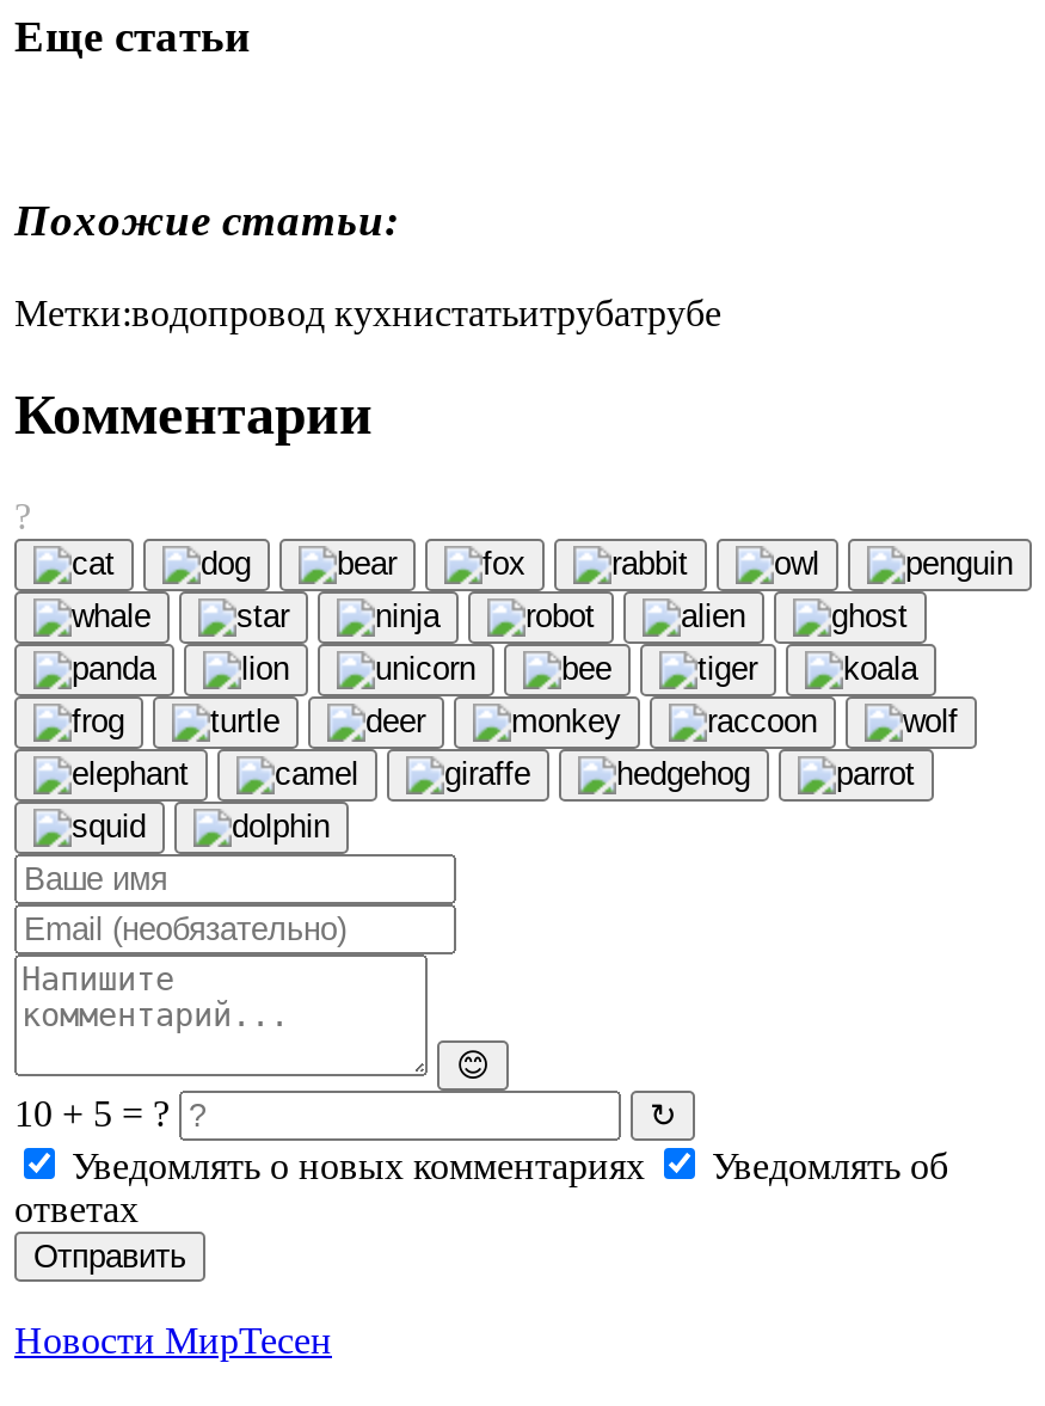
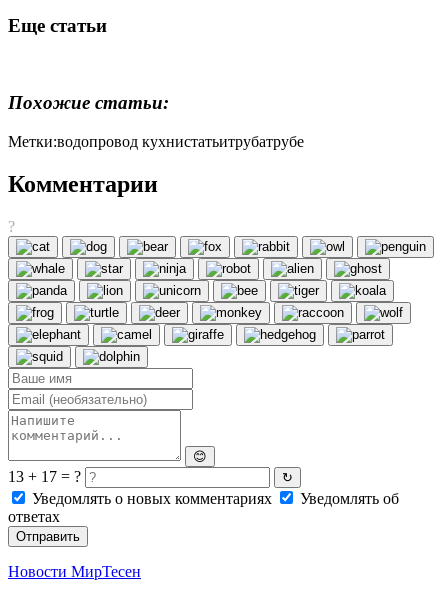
- 10 + 5 = ?
+ 13 + 17 = ?
